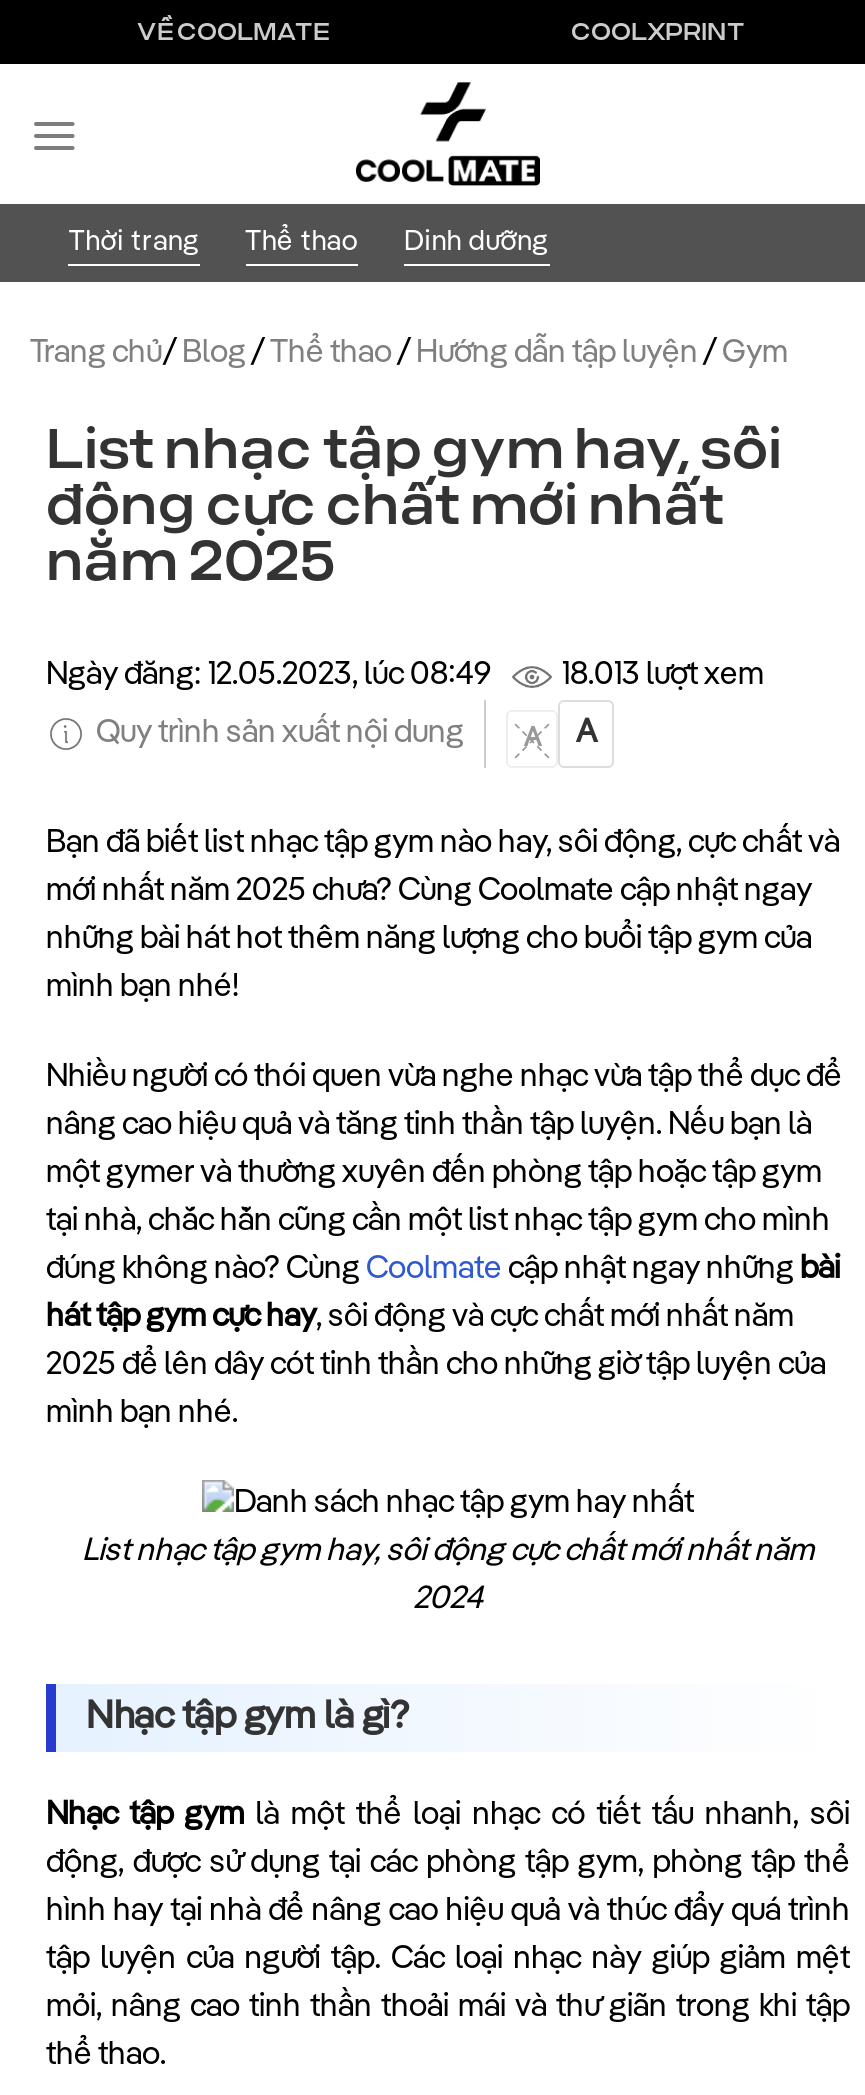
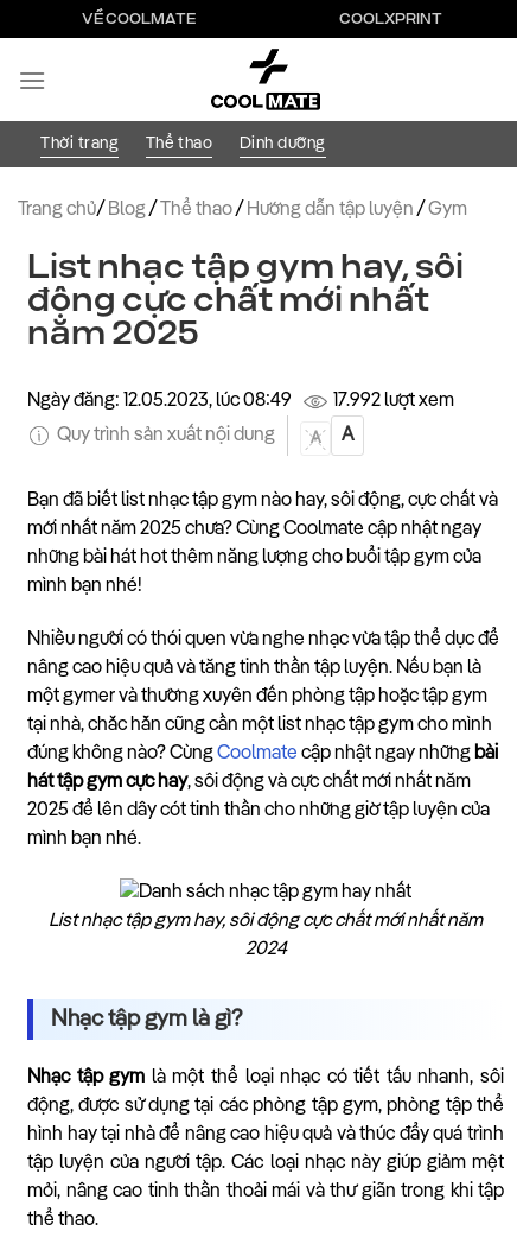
- 18.013 lượt xem
+ 17.992 lượt xem
